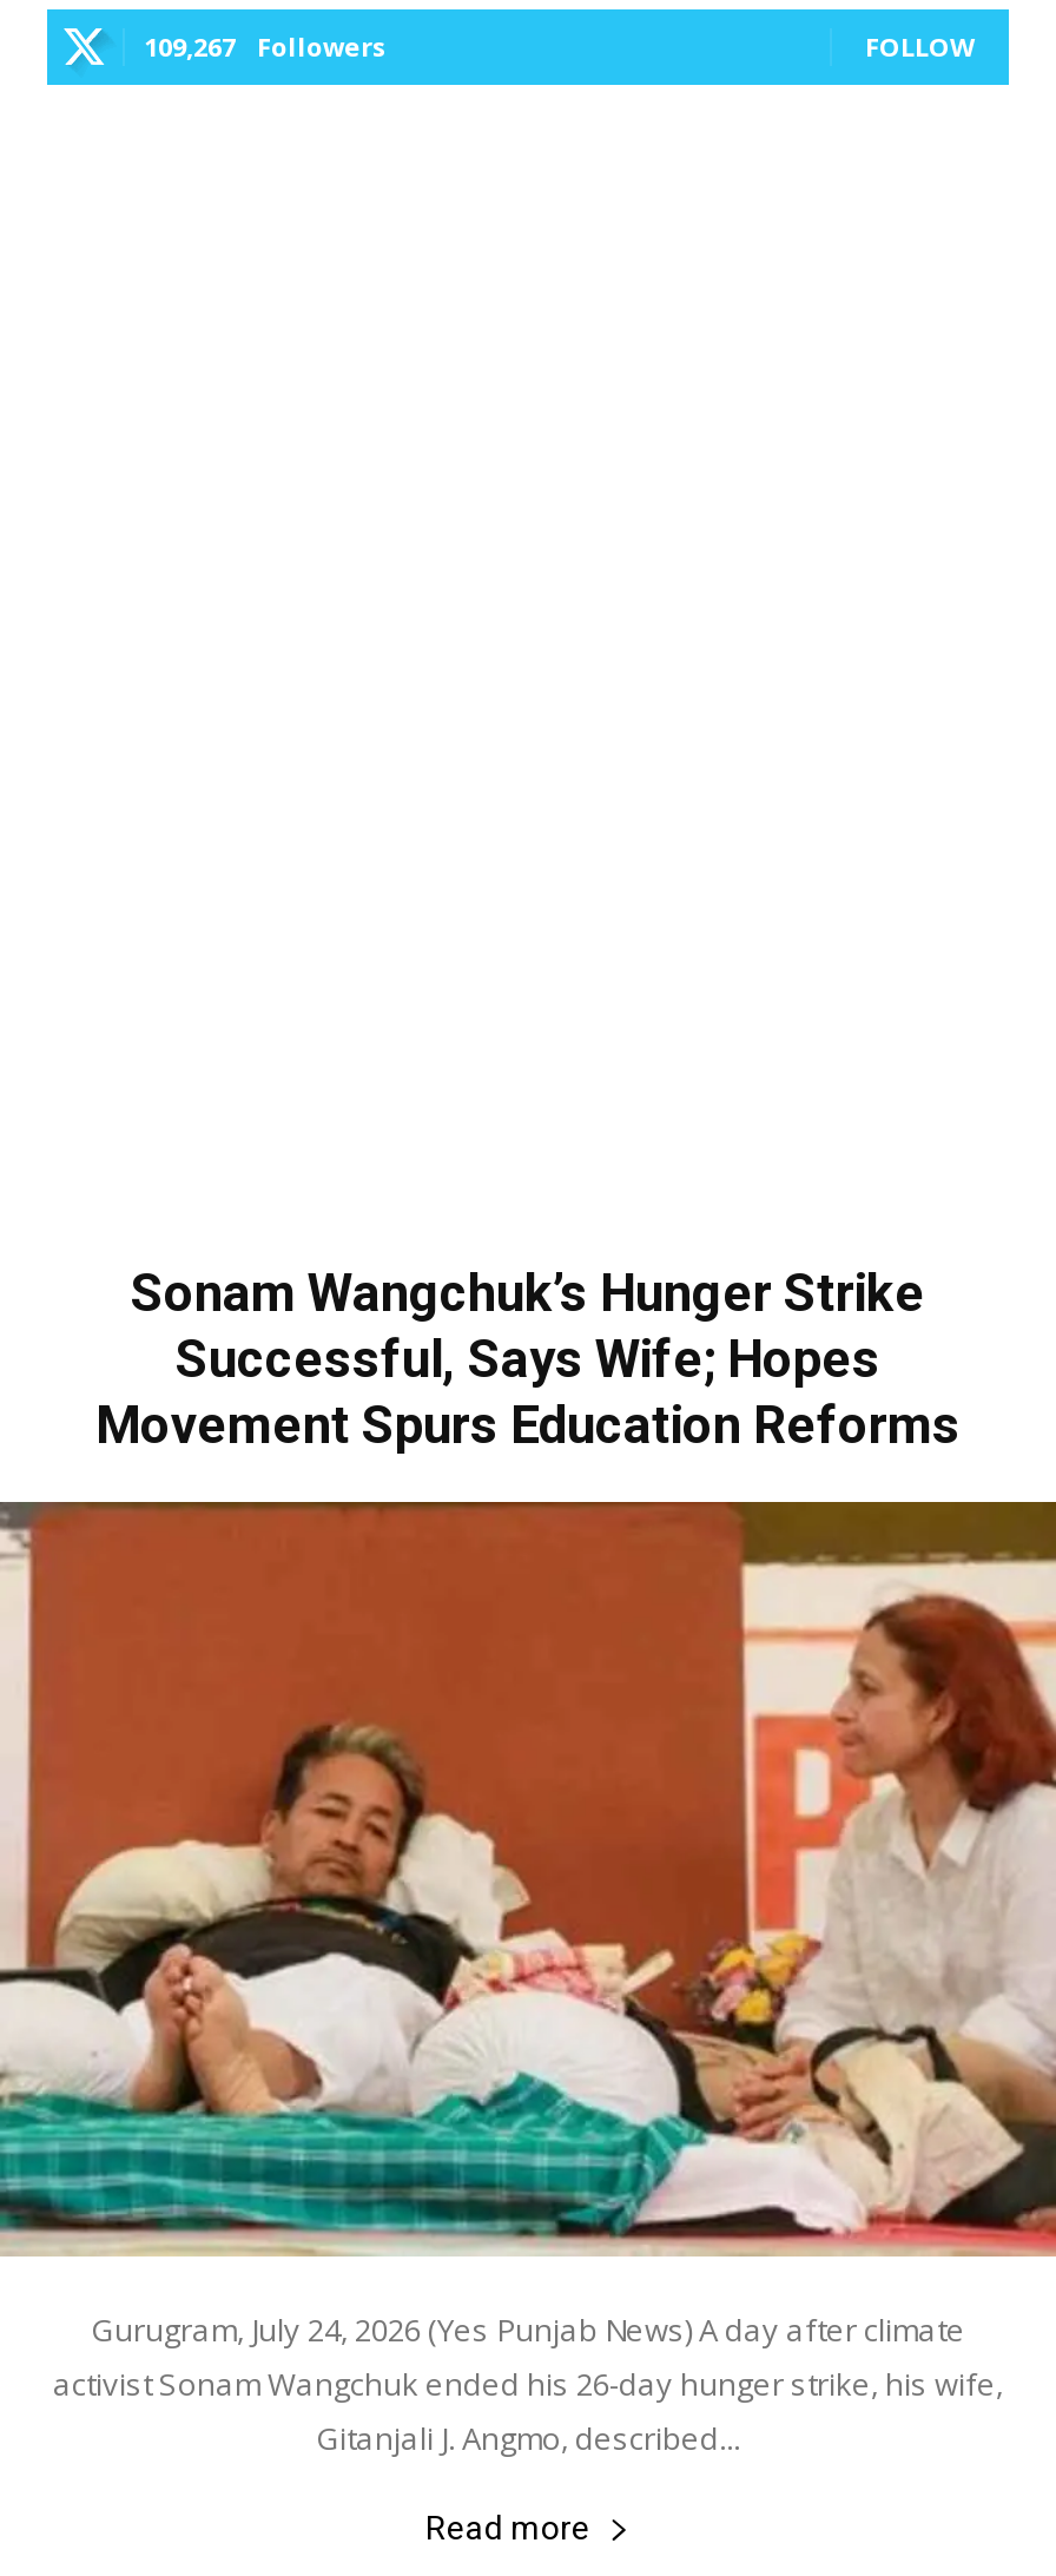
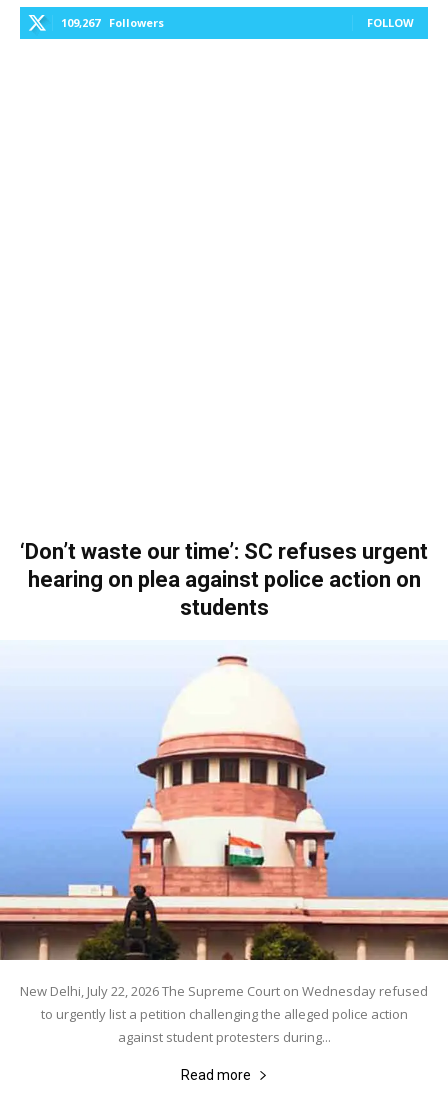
- Sonam Wangchuk’s Hunger Strike
- Successful, Says Wife; Hopes
- Movement Spurs Education Reforms
+ ‘Don’t waste our time’: SC refuses urgent
+ hearing on plea against police action on
+ students

- [image]
- Gurugram, July 24, 2026 (Yes Punjab News) A day after climate
- activist Sonam Wangchuk ended his 26-day hunger strike, his wife,
- Gitanjali J. Angmo, described...
+ [image]
+ New Delhi, July 22, 2026 The Supreme Court on Wednesday refused
+ to urgently list a petition challenging the alleged police action
+ against student protesters during...
